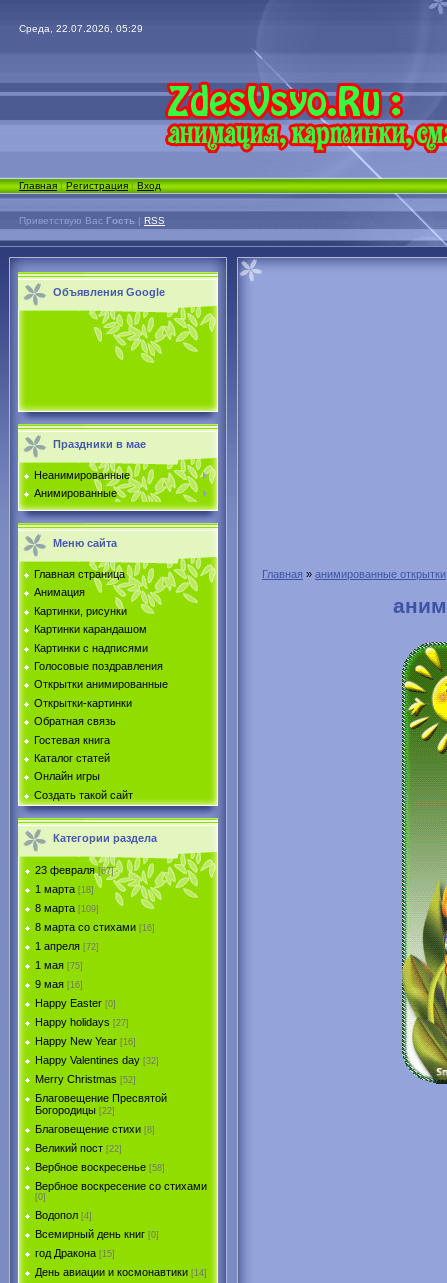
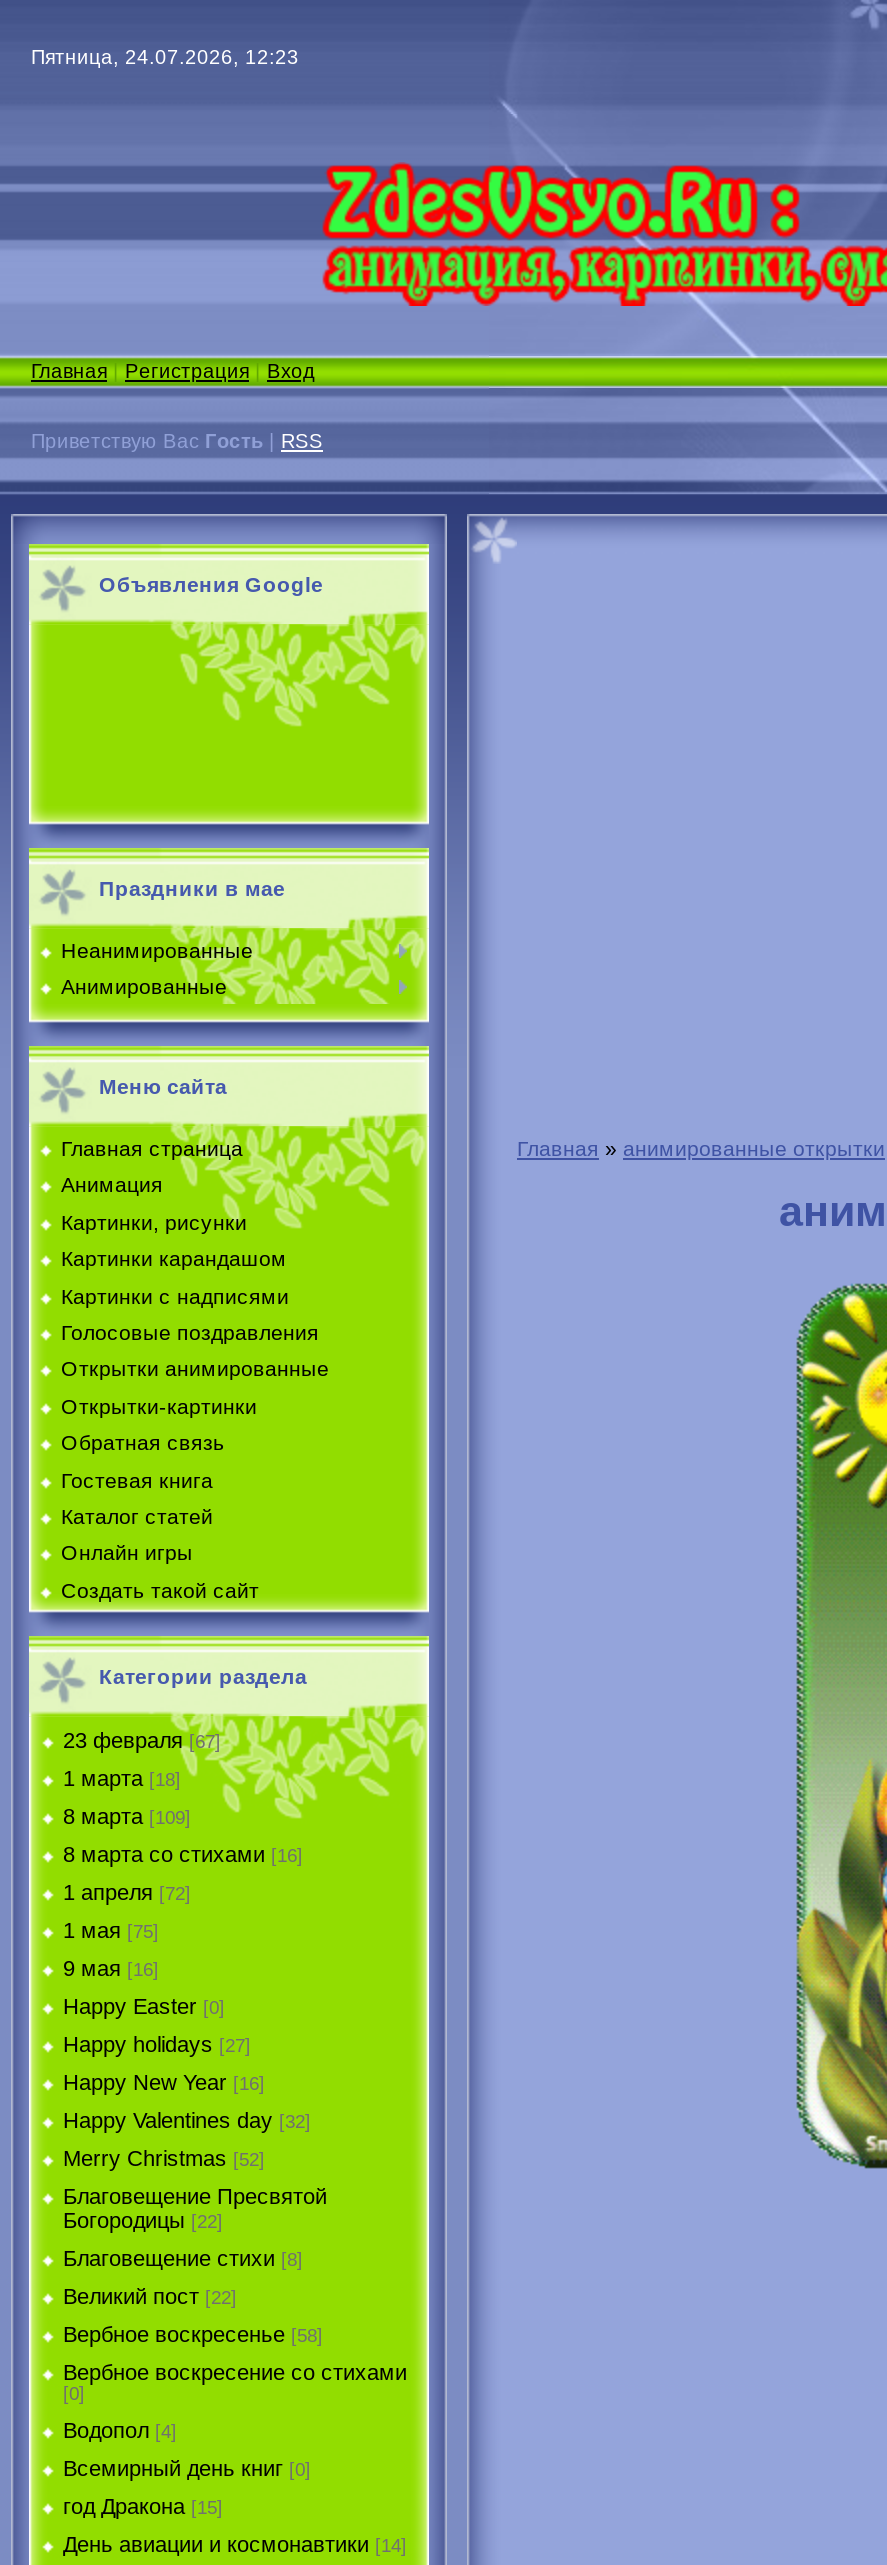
- Среда, 22.07.2026, 05:29
+ Пятница, 24.07.2026, 12:23
